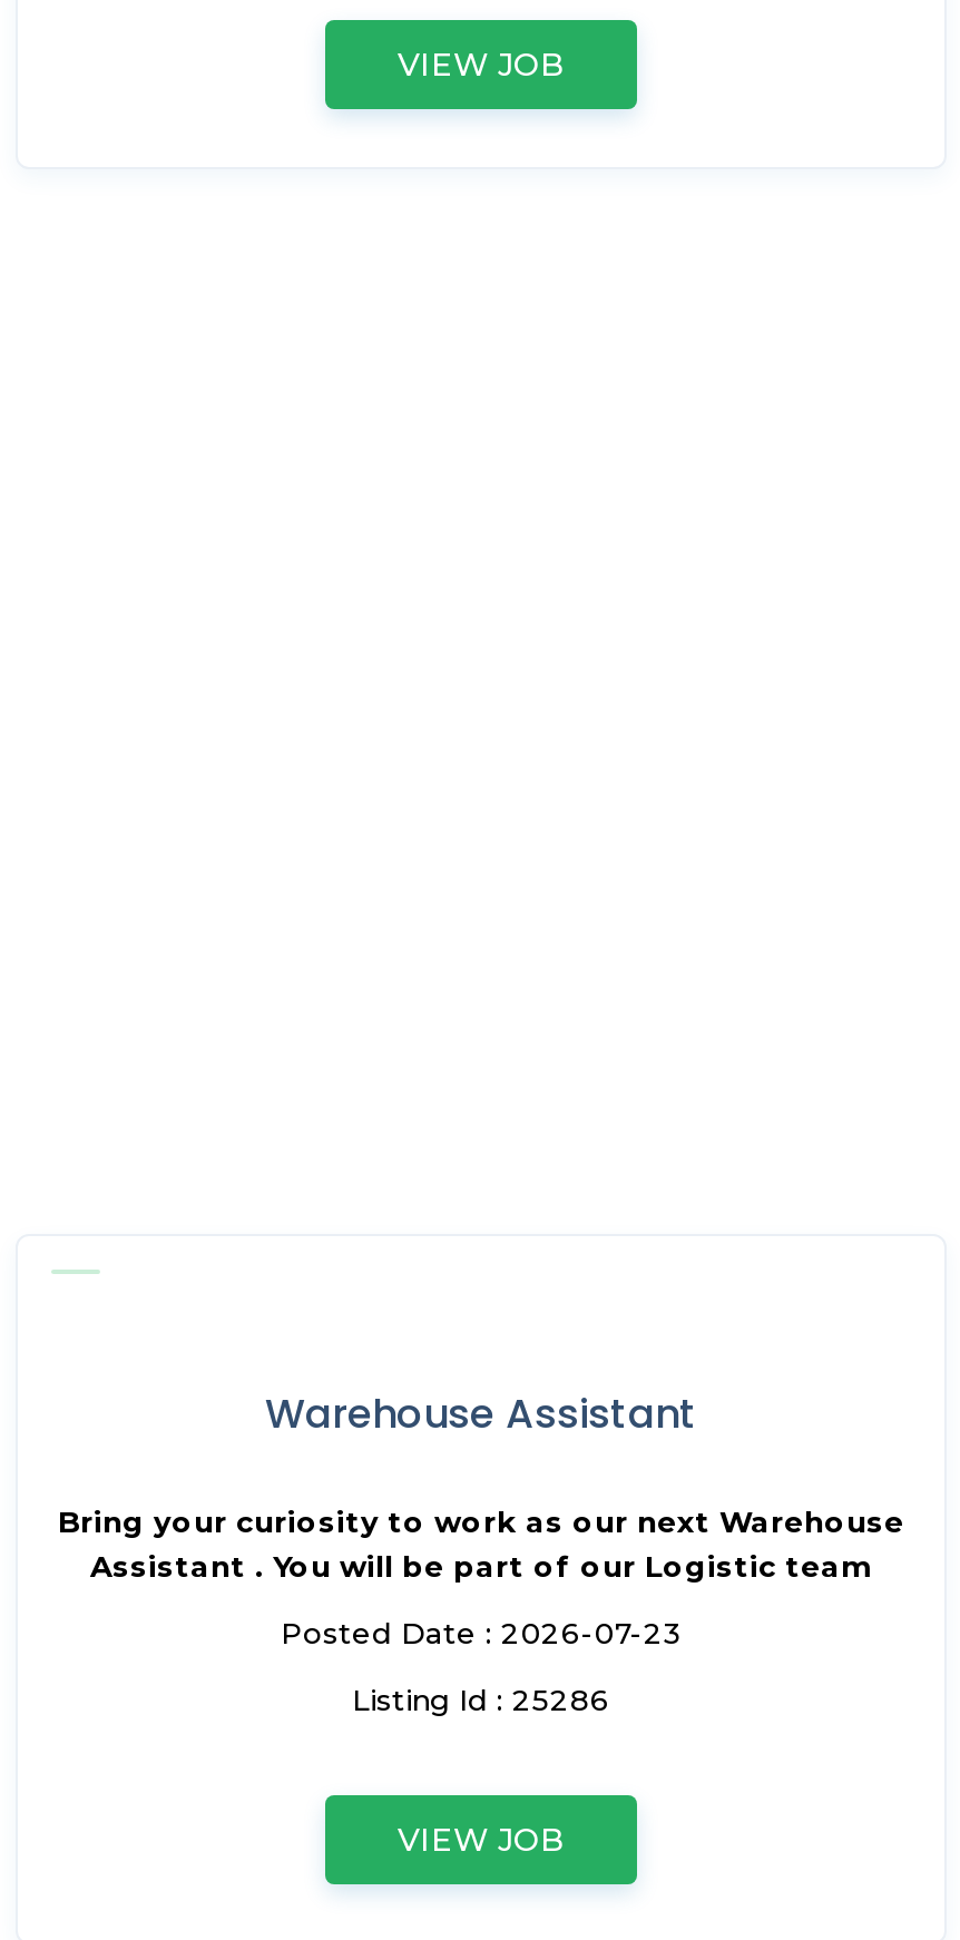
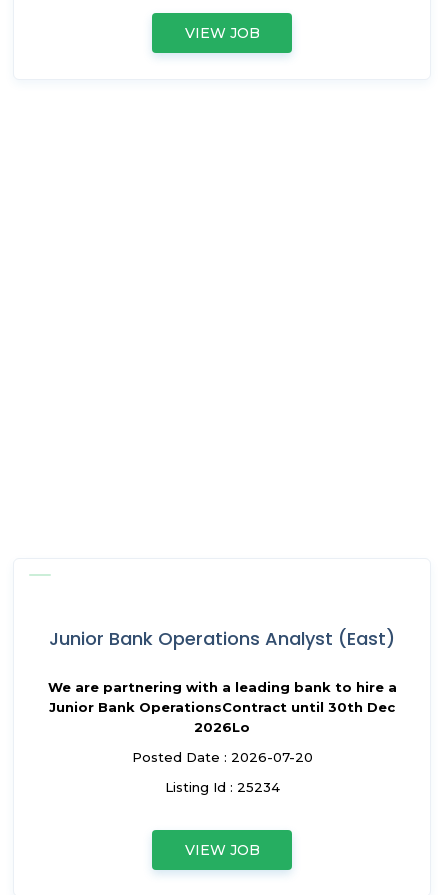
- Warehouse Assistant
+ Junior Bank Operations Analyst (East)

- Bring your curiosity to work as our next Warehouse
- Assistant . You will be part of our Logistic team
+ We are partnering with a leading bank to hire a
+ Junior Bank OperationsContract until 30th Dec
+ 2026Lo

- Posted Date : 2026-07-23
+ Posted Date : 2026-07-20

- Listing Id : 25286
+ Listing Id : 25234
